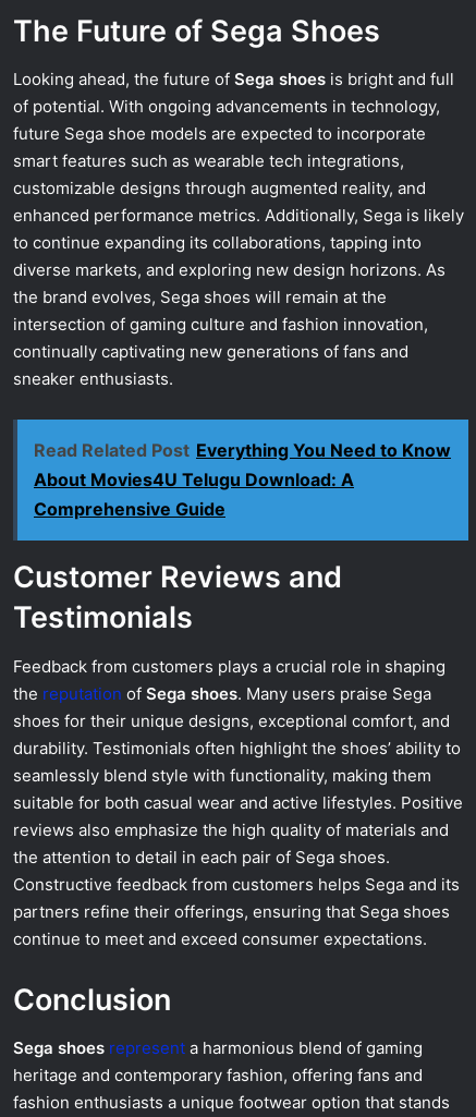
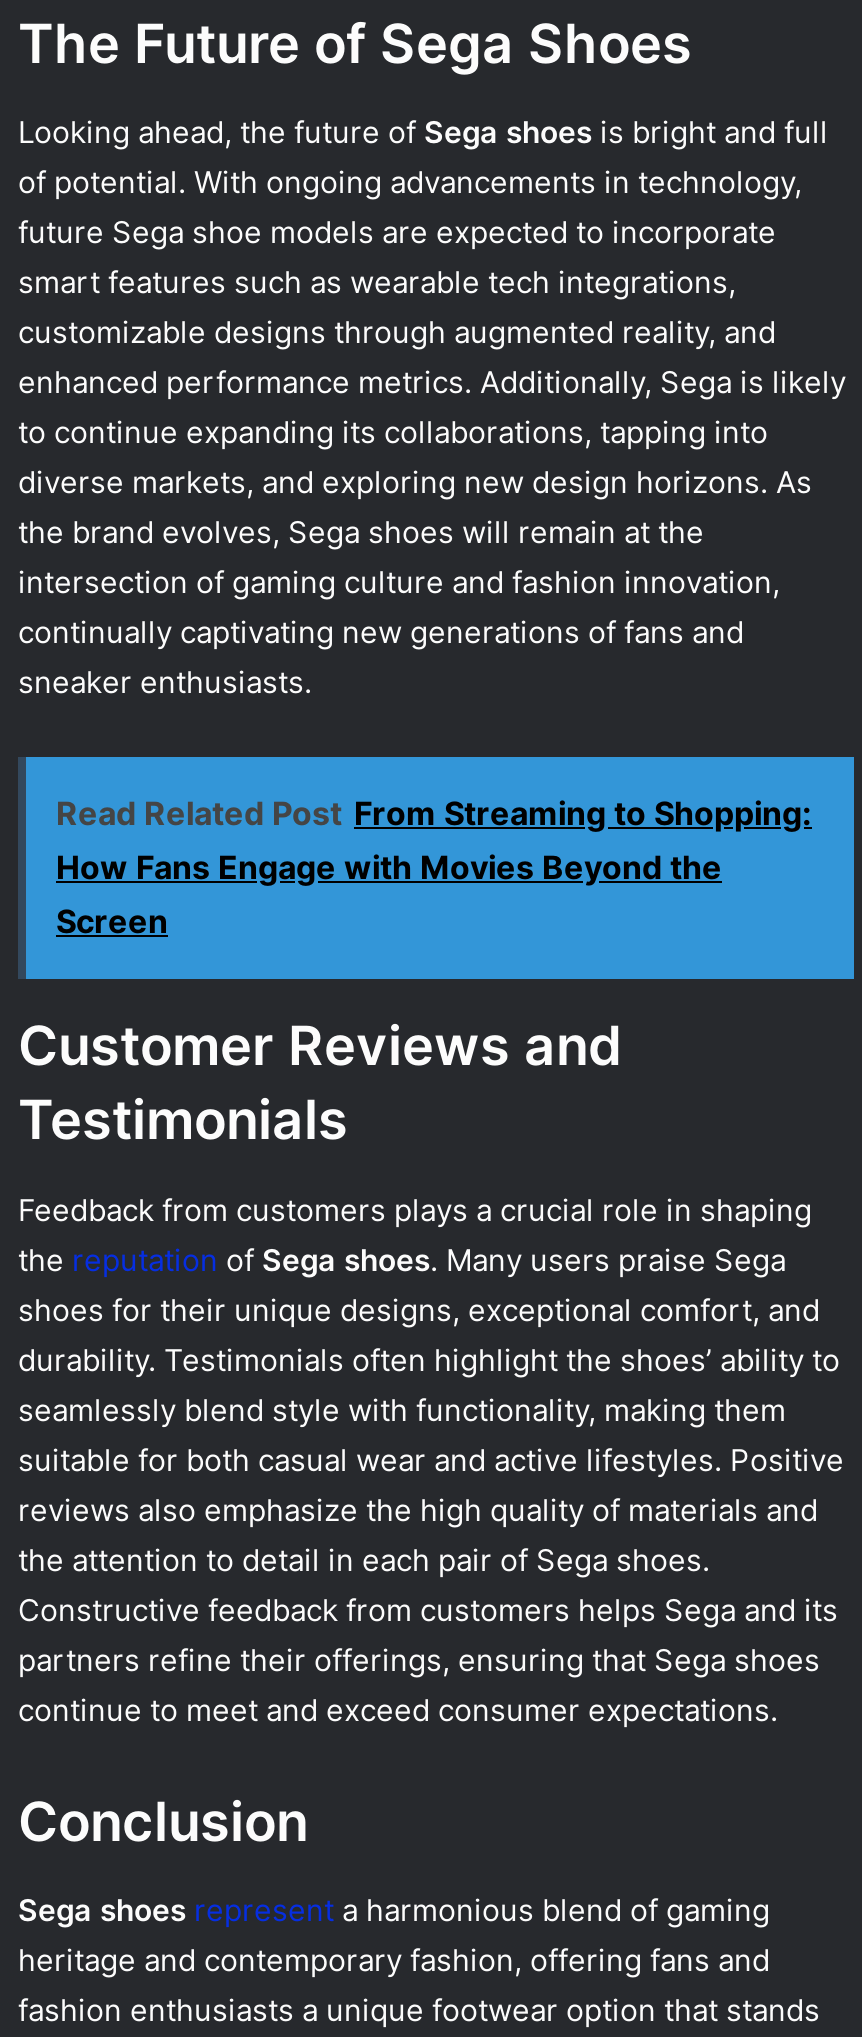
- Read Related Post Everything You Need to Know
- About Movies4U Telugu Download: A
- Comprehensive Guide
+ Read Related Post From Streaming to Shopping:
+ How Fans Engage with Movies Beyond the
+ Screen
